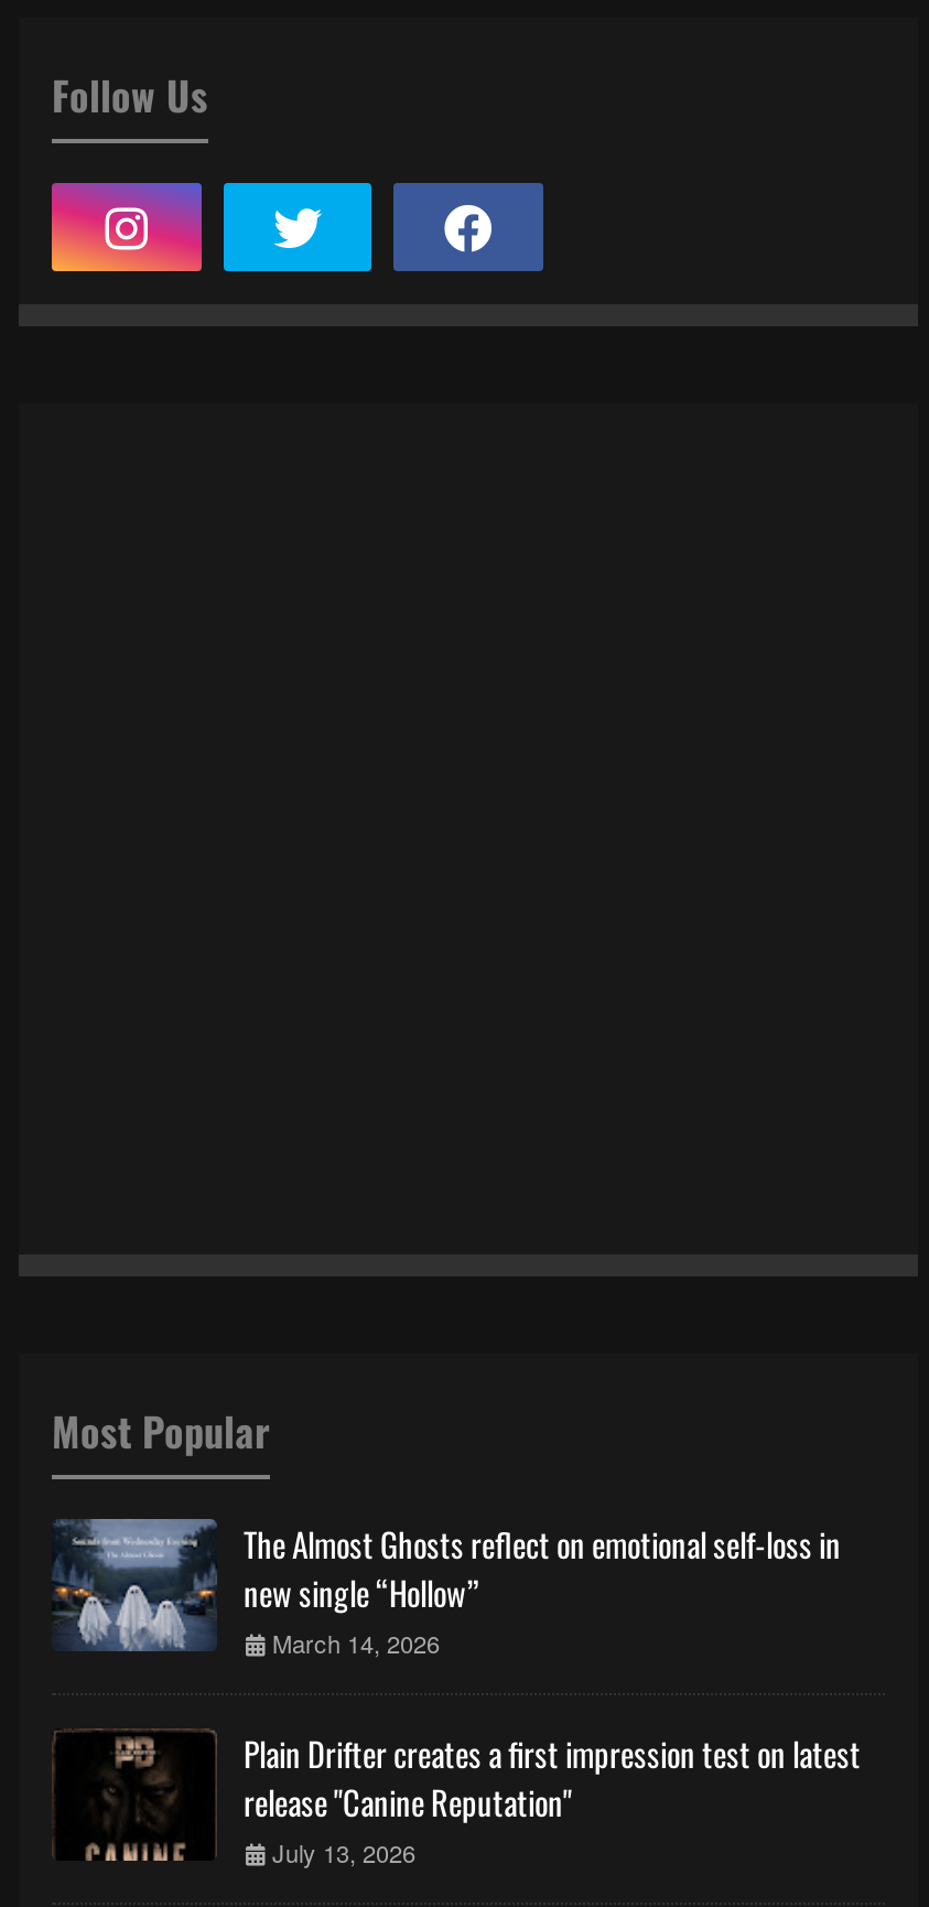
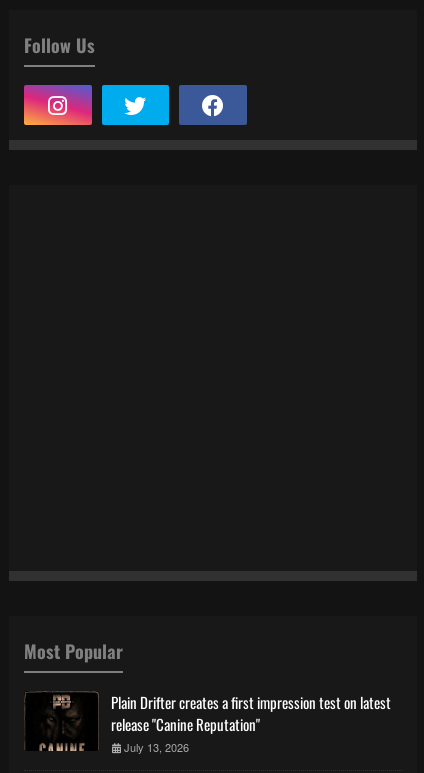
- [image]
- The Almost Ghosts reflect on emotional self-loss in
- new single “Hollow”
- March 14, 2026
